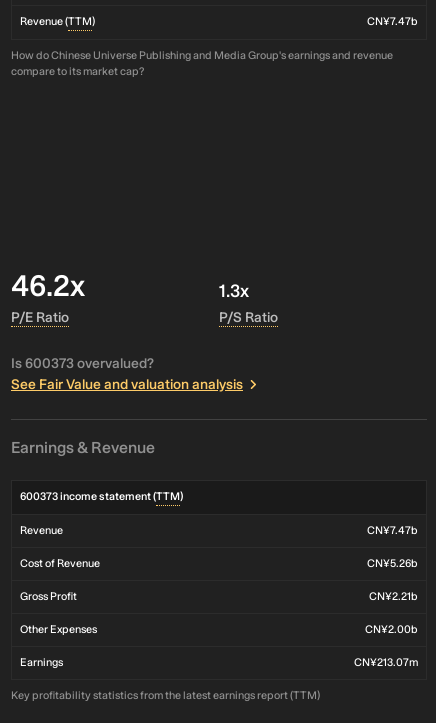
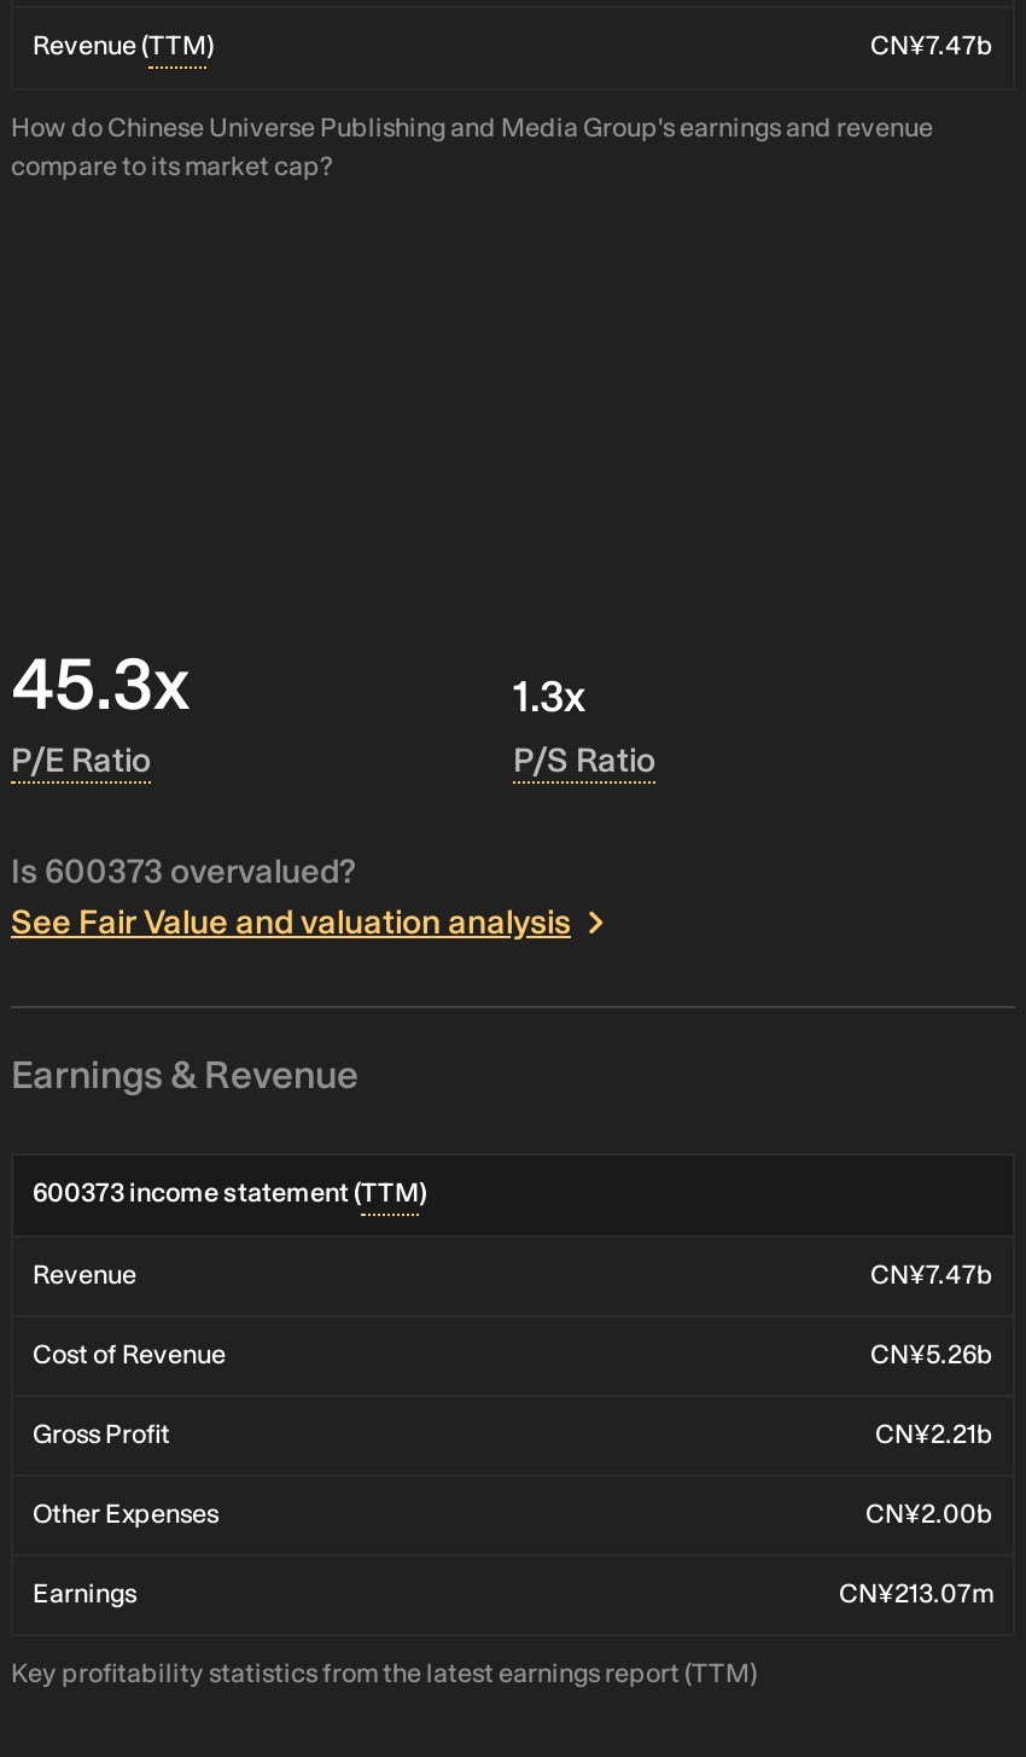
- 46.2x
+ 45.3x
